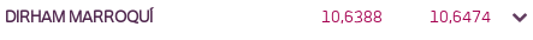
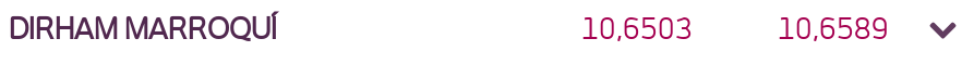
- 10,6388
+ 10,6503

- 10,6474
+ 10,6589
